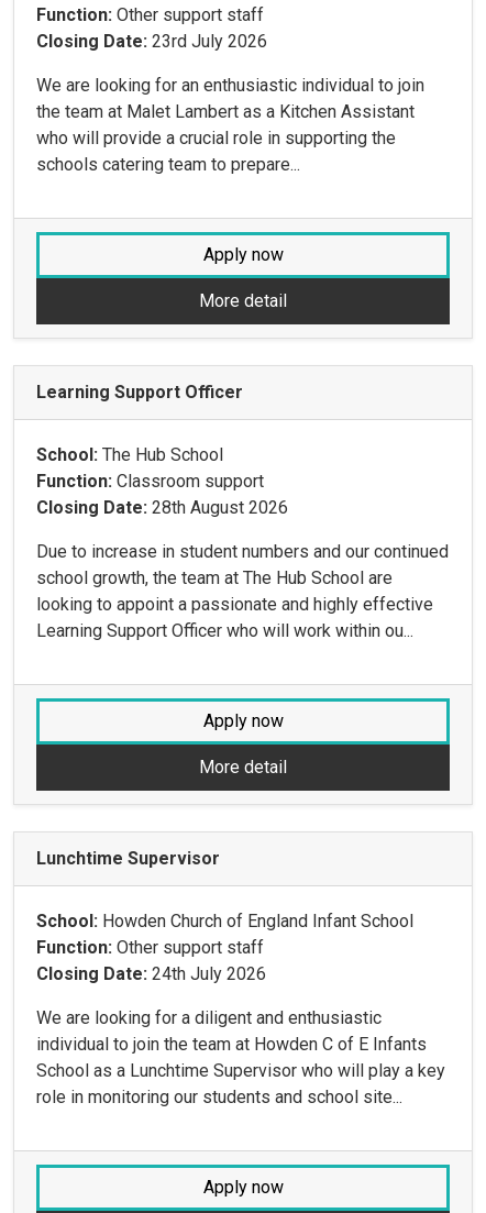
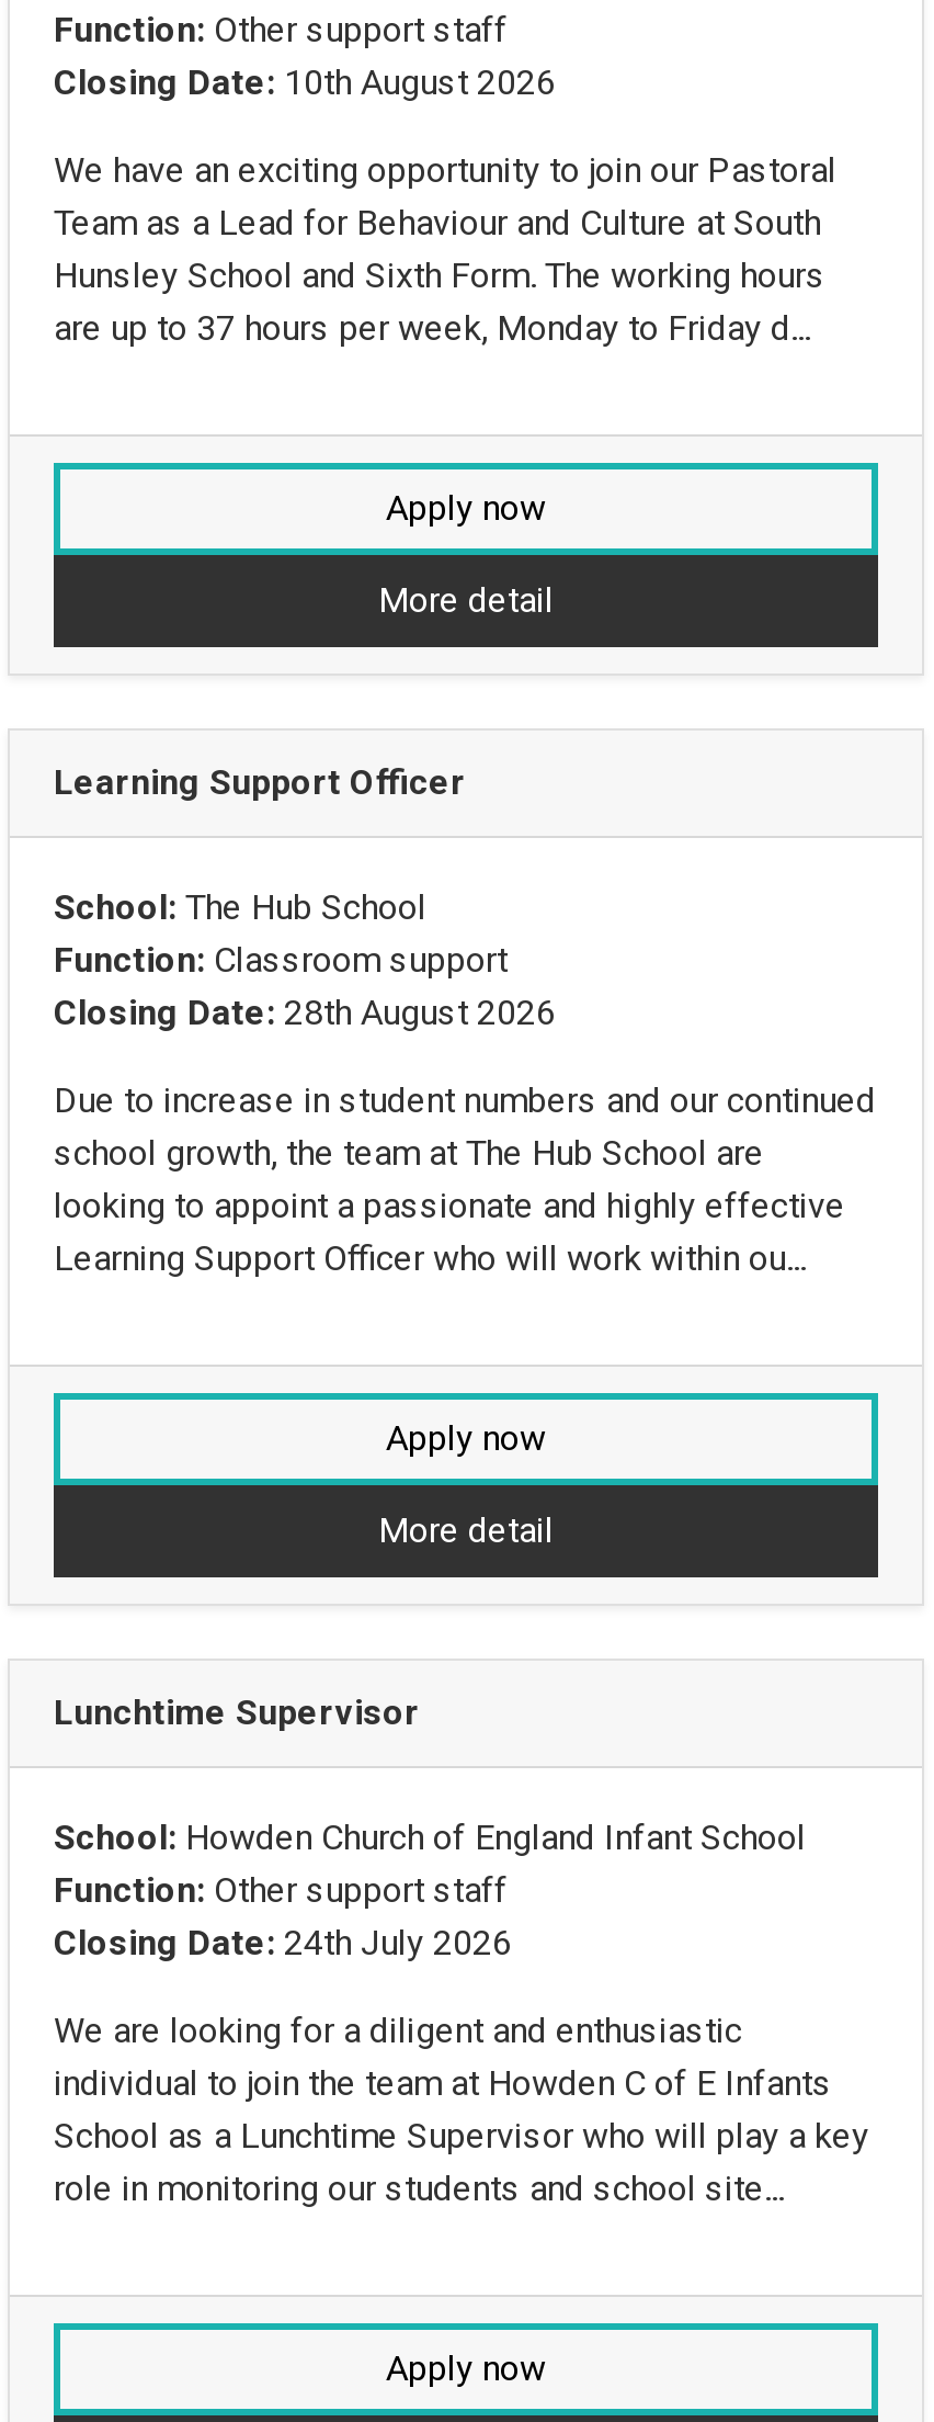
- Closing Date: 23rd July 2026
+ Closing Date: 10th August 2026

- We are looking for an enthusiastic individual to join
- the team at Malet Lambert as a Kitchen Assistant
- who will provide a crucial role in supporting the
- schools catering team to prepare...
+ We have an exciting opportunity to join our Pastoral
+ Team as a Lead for Behaviour and Culture at South
+ Hunsley School and Sixth Form. The working hours
+ are up to 37 hours per week, Monday to Friday d...
